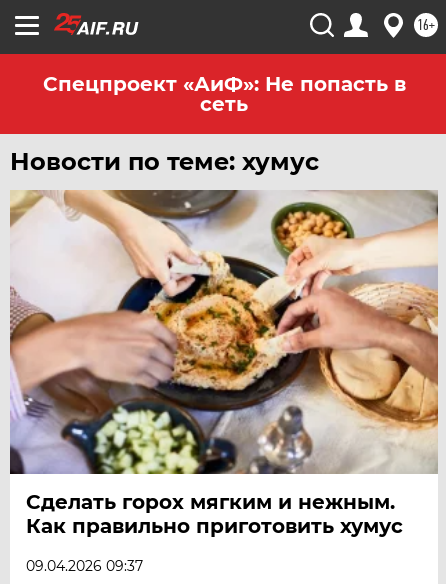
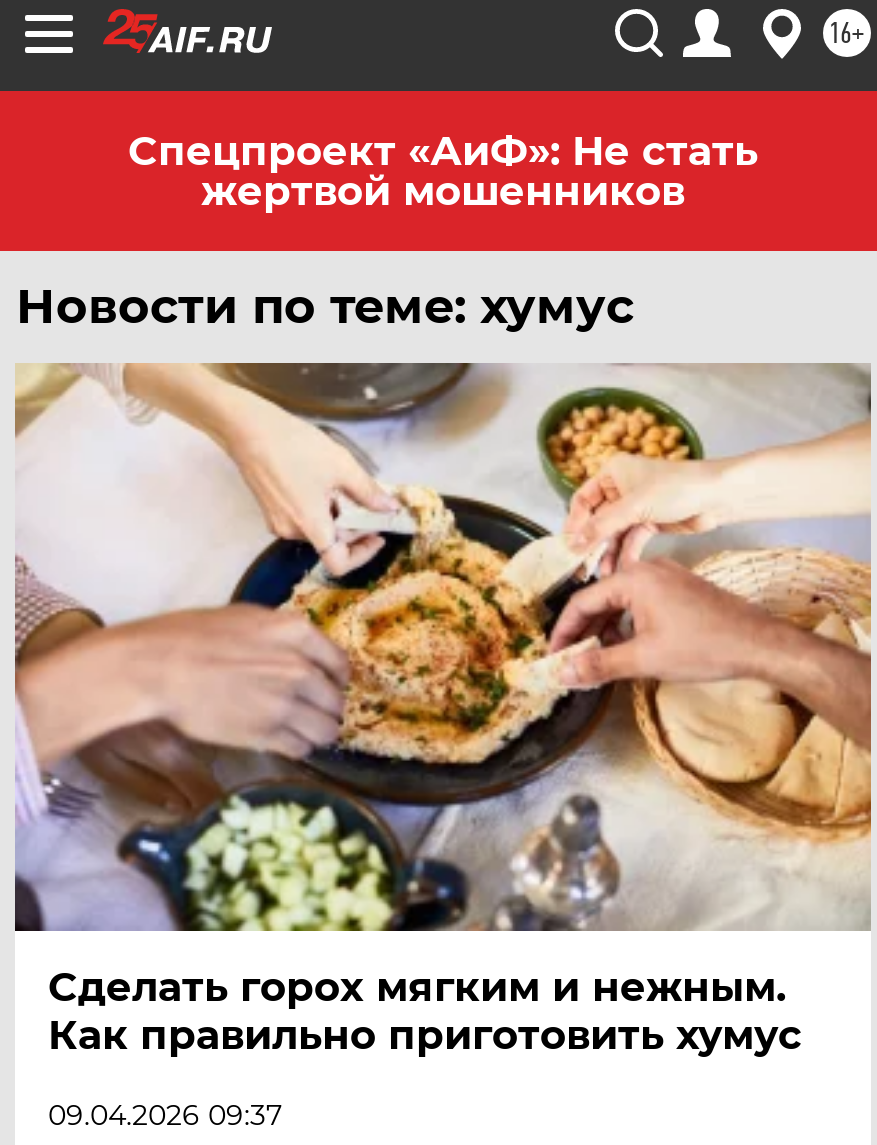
- Спецпроект «АиФ»: Не попасть в
- сеть
+ Спецпроект «АиФ»: Не стать
+ жертвой мошенников
